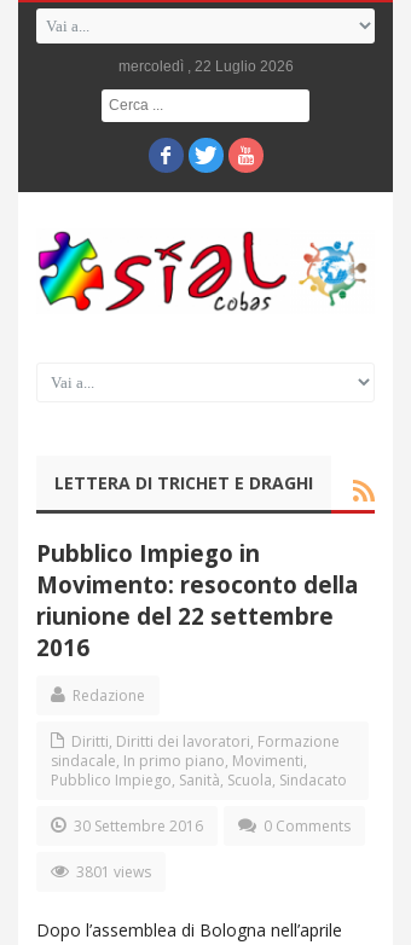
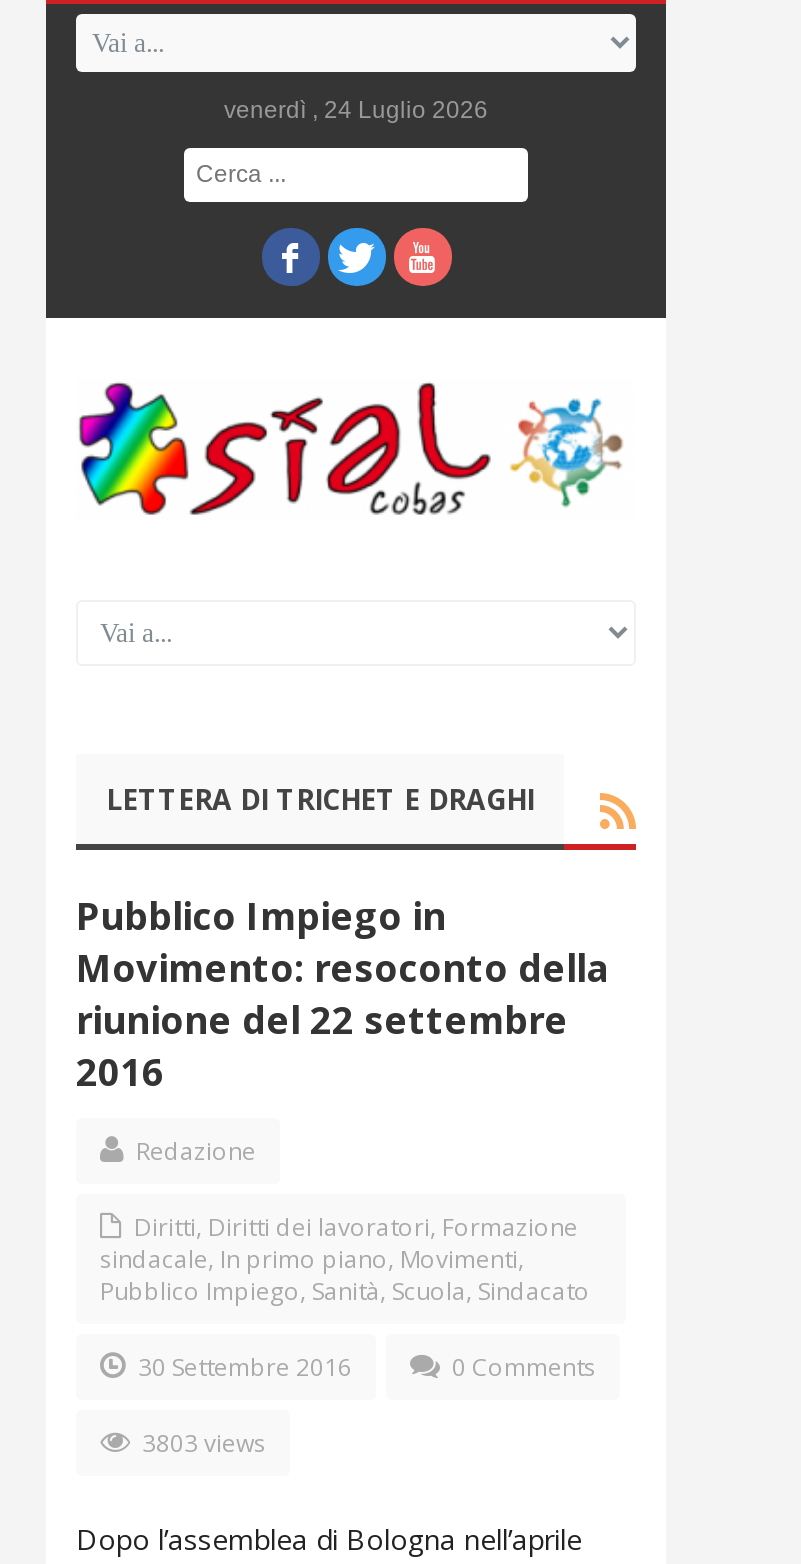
- mercoledì , 22 Luglio 2026
+ venerdì , 24 Luglio 2026

- 3801 views
+ 3803 views
